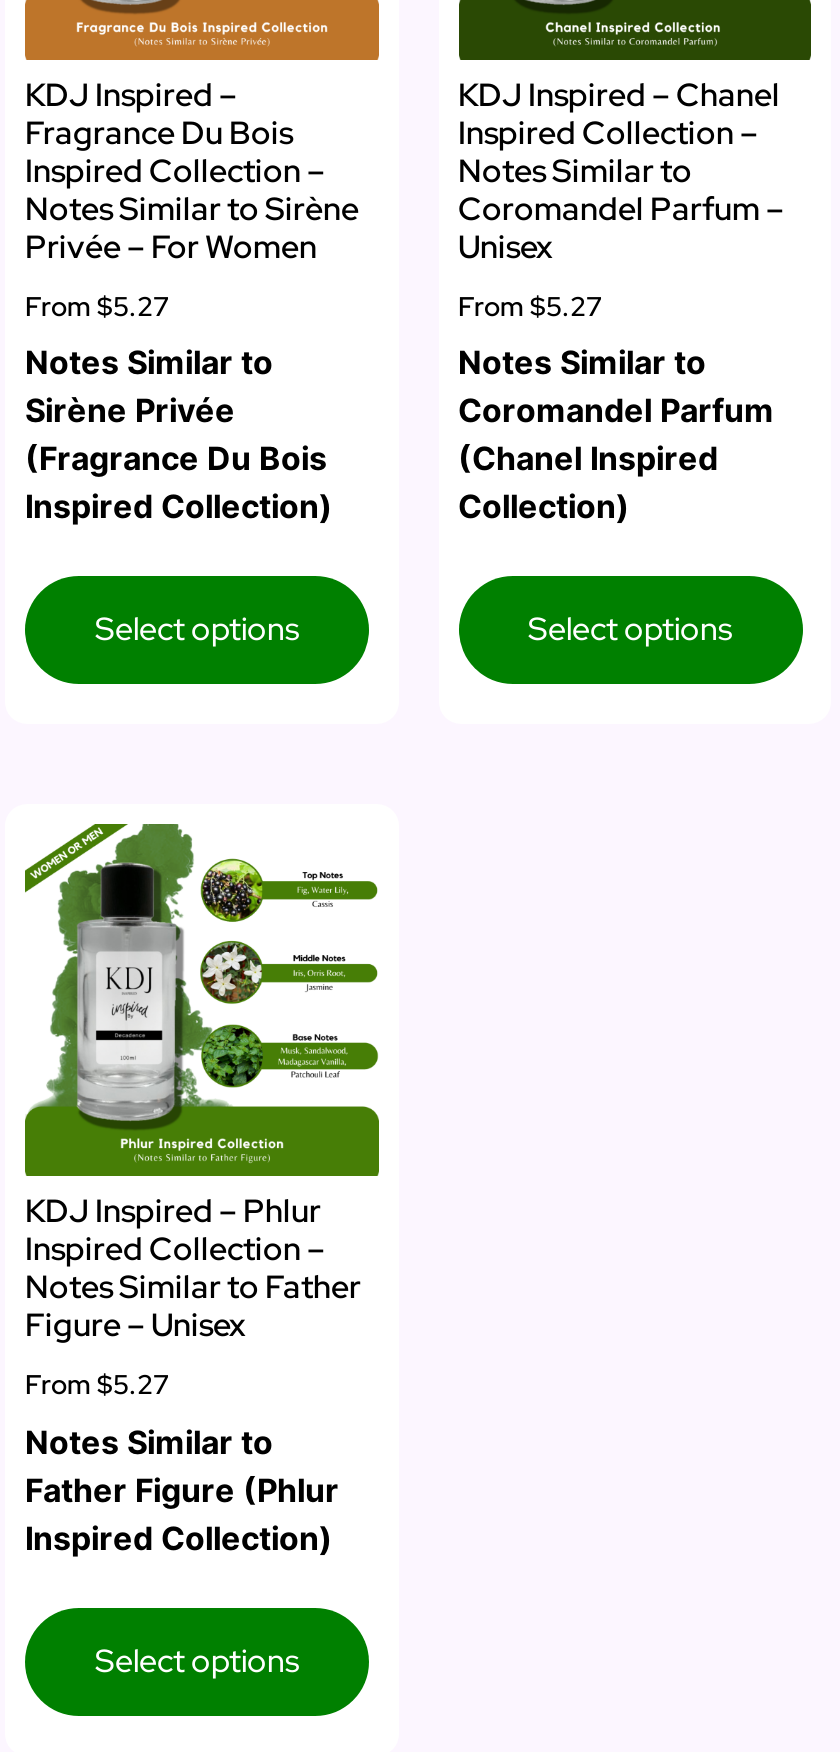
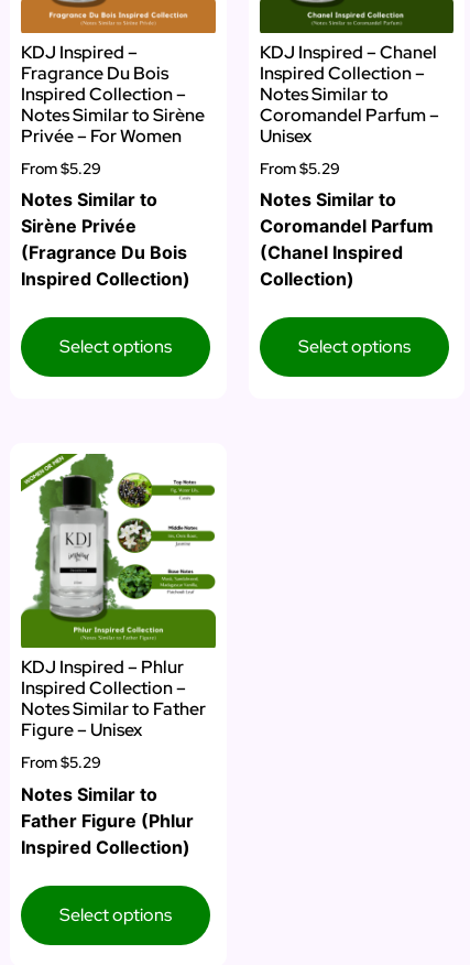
- From $5.27
+ From $5.29

- From $5.27
+ From $5.29

- From $5.27
+ From $5.29
